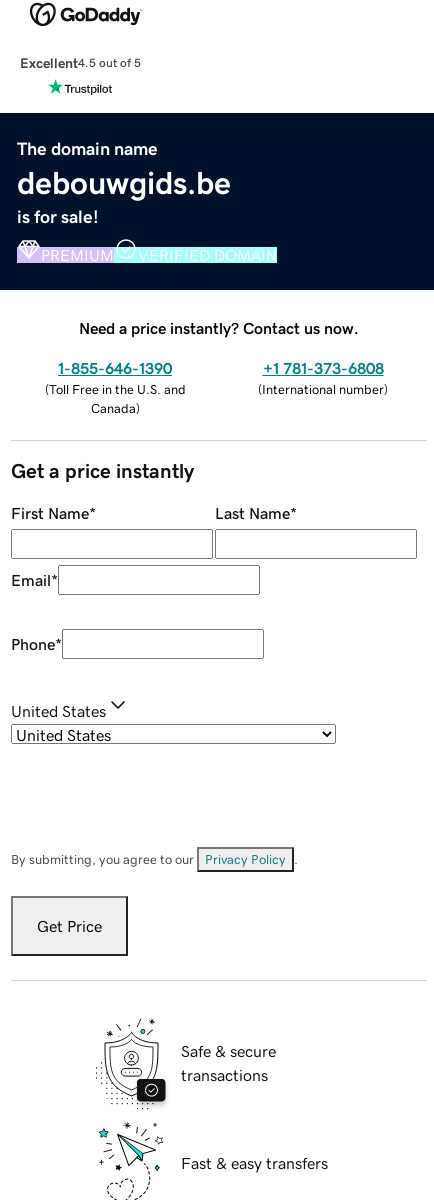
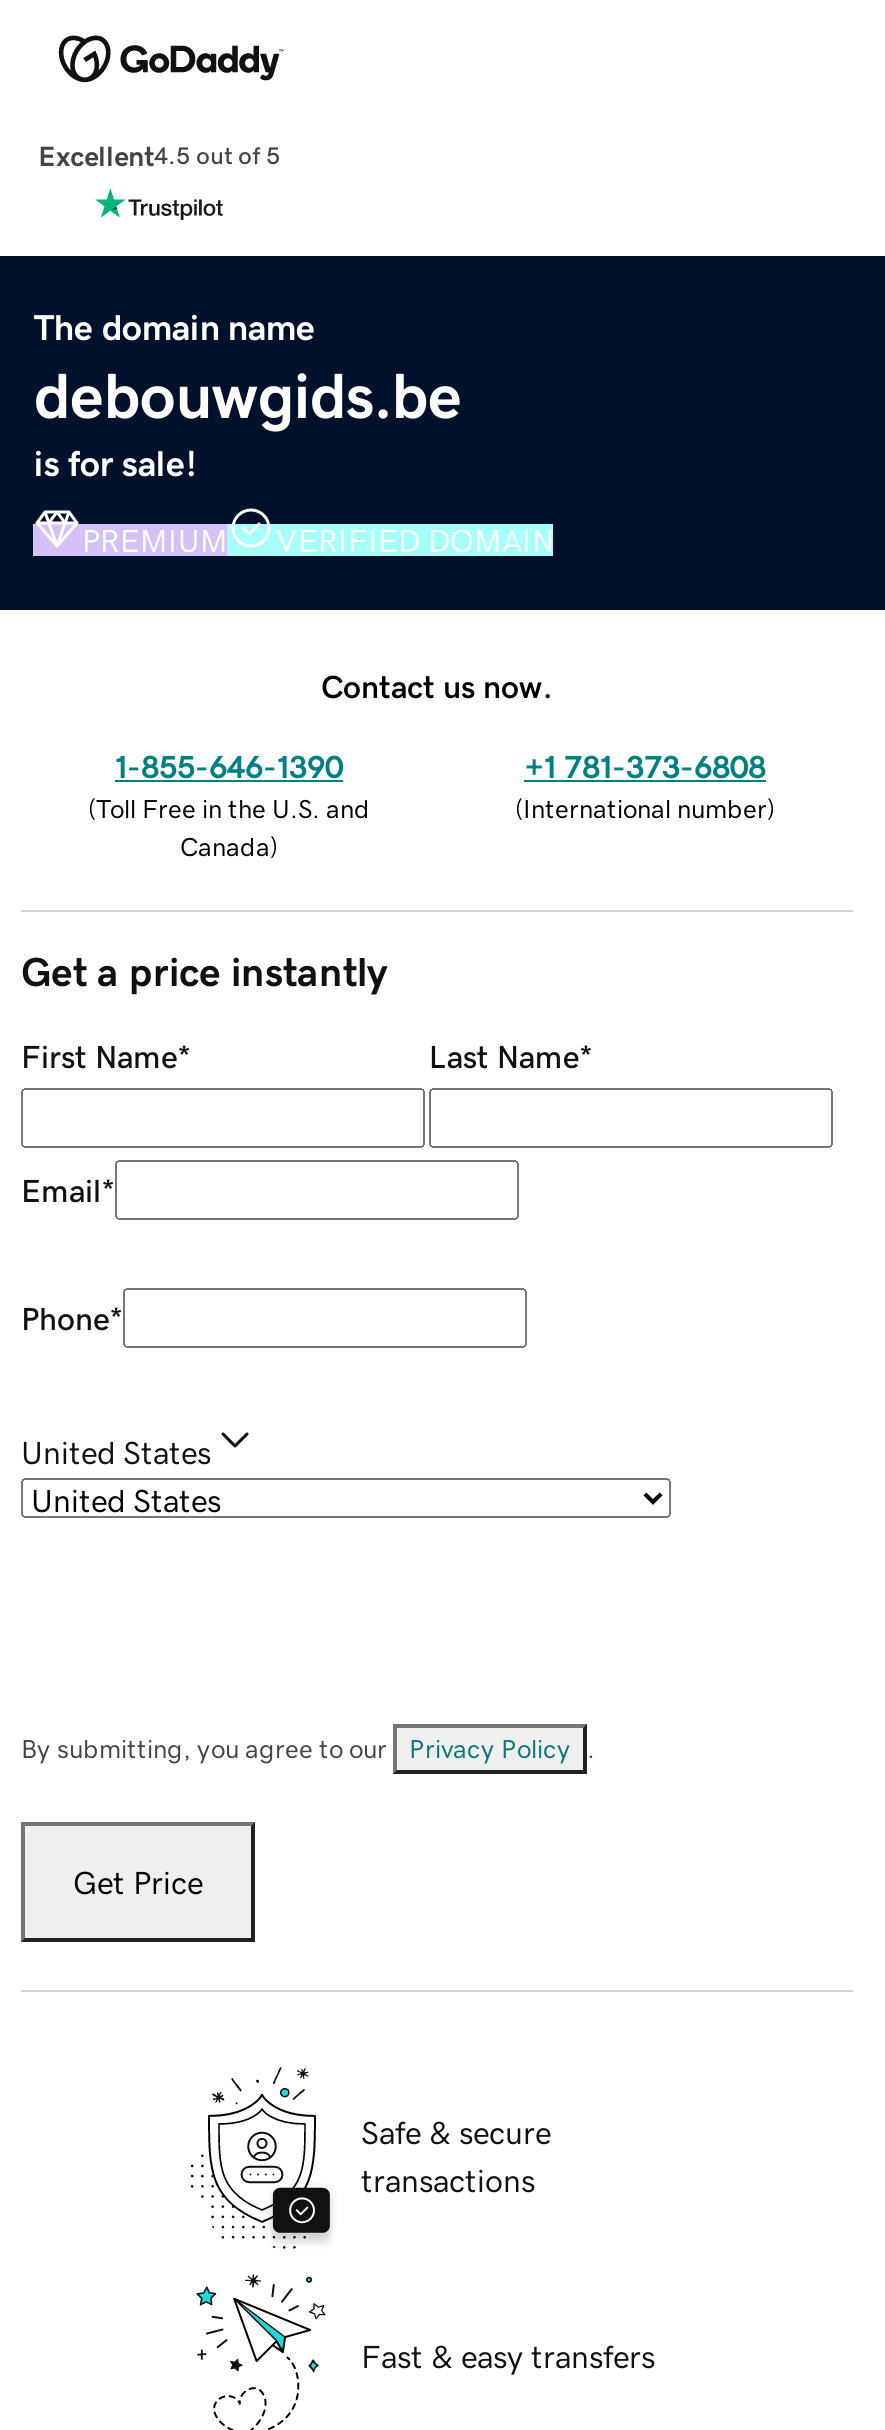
- Need a price instantly? Contact us now.
+ Contact us now.
